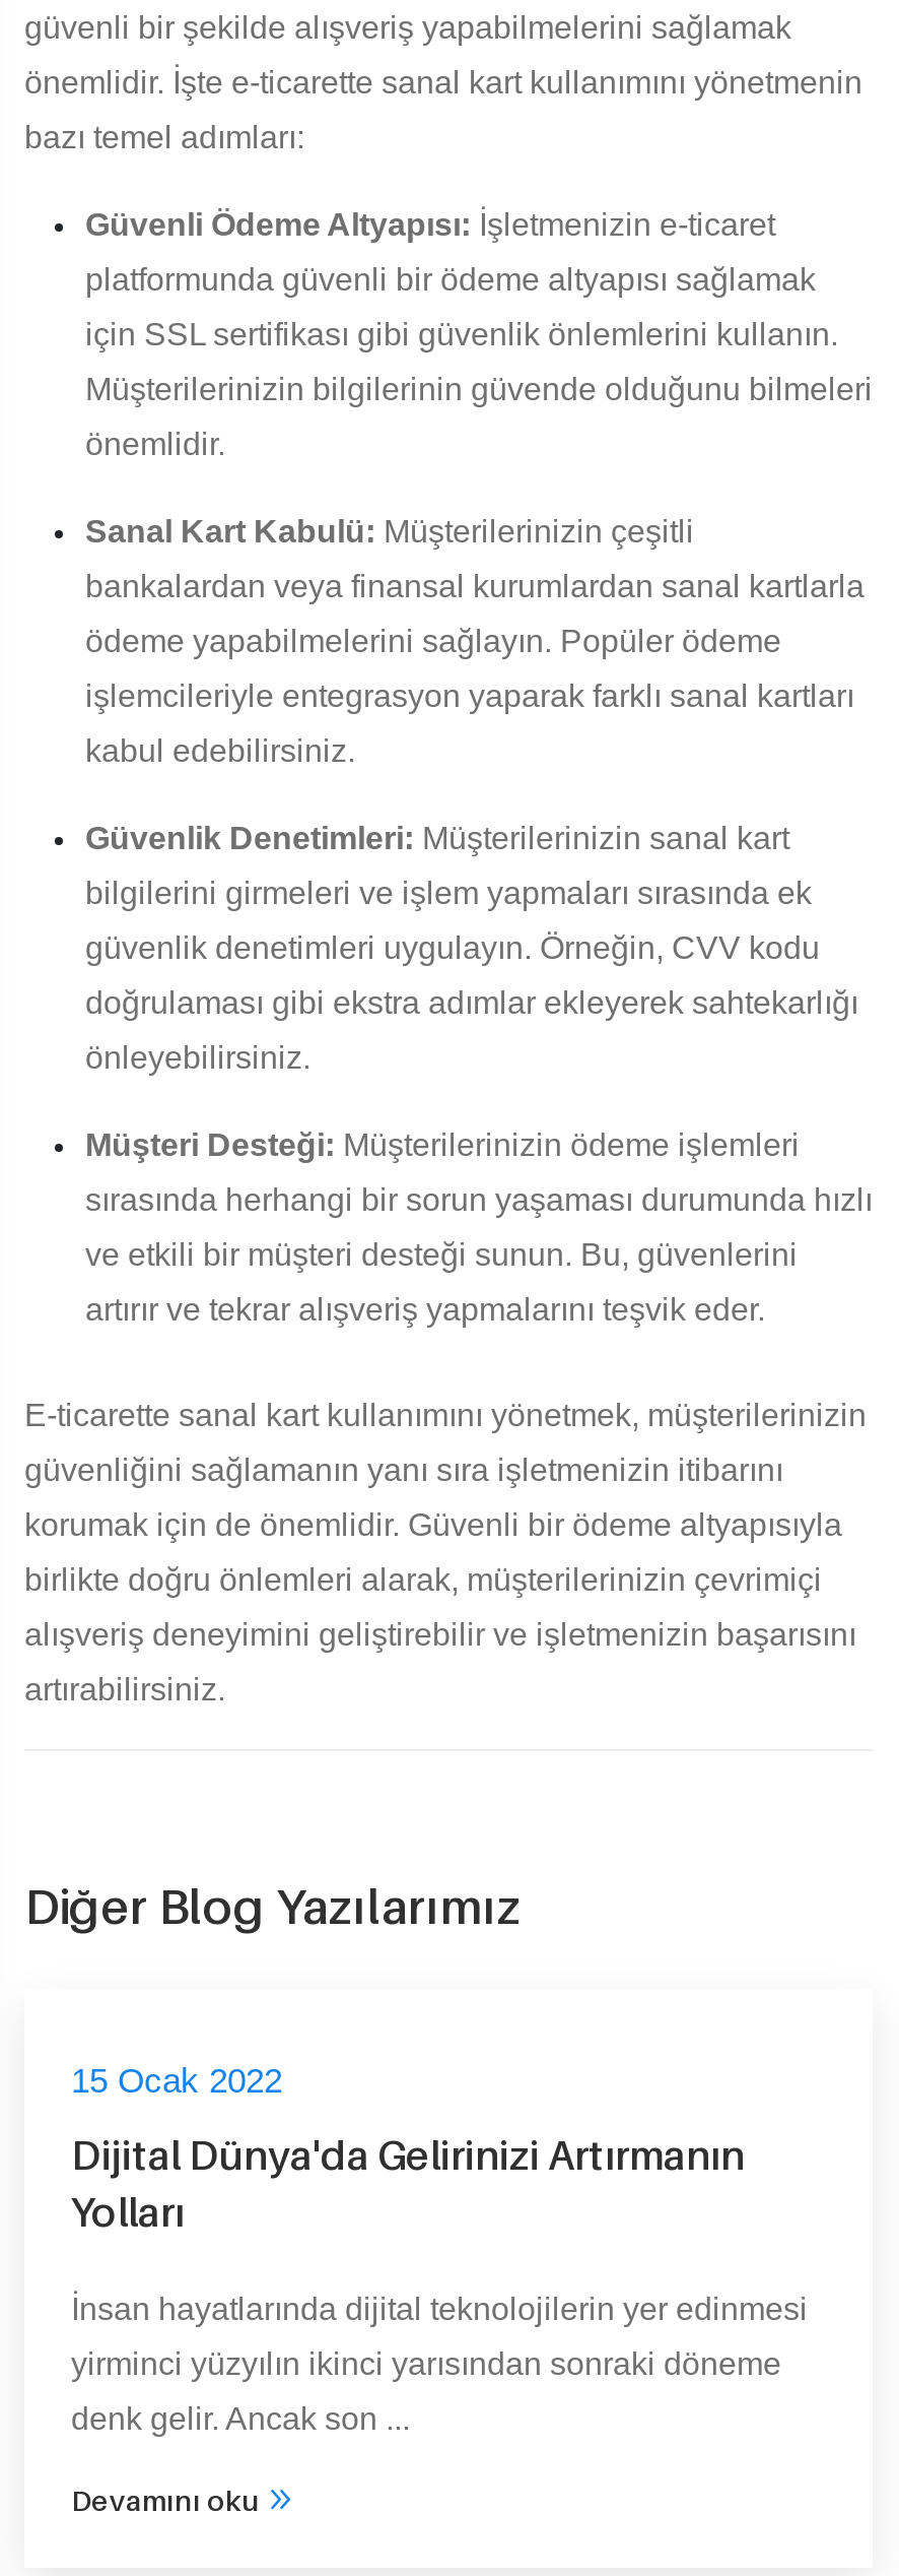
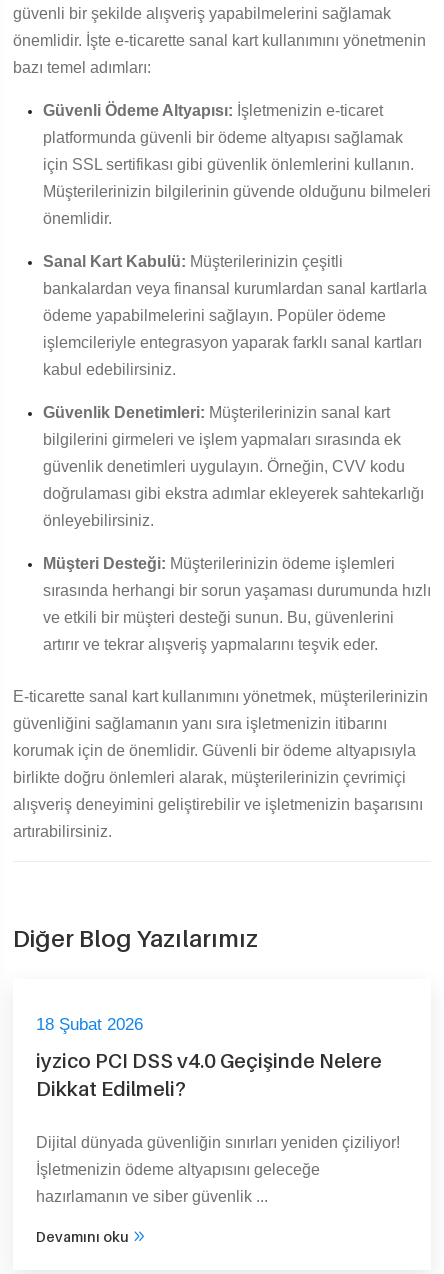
- 15 Ocak 2022
+ 18 Şubat 2026

- Dijital Dünya'da Gelirinizi Artırmanın
- Yolları
+ iyzico PCI DSS v4.0 Geçişinde Nelere
+ Dikkat Edilmeli?

- İnsan hayatlarında dijital teknolojilerin yer edinmesi
+ Dijital dünyada güvenliğin sınırları yeniden çiziliyor!

- yirminci yüzyılın ikinci yarısından sonraki döneme
+ İşletmenizin ödeme altyapısını geleceğe

- denk gelir. Ancak son ...
+ hazırlamanın ve siber güvenlik ...
